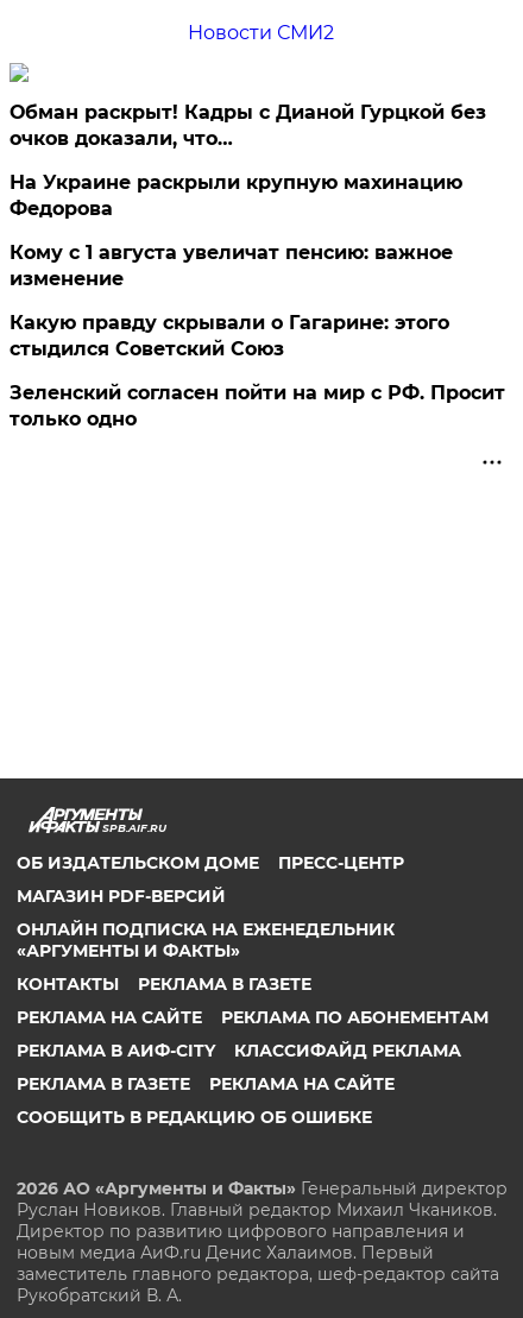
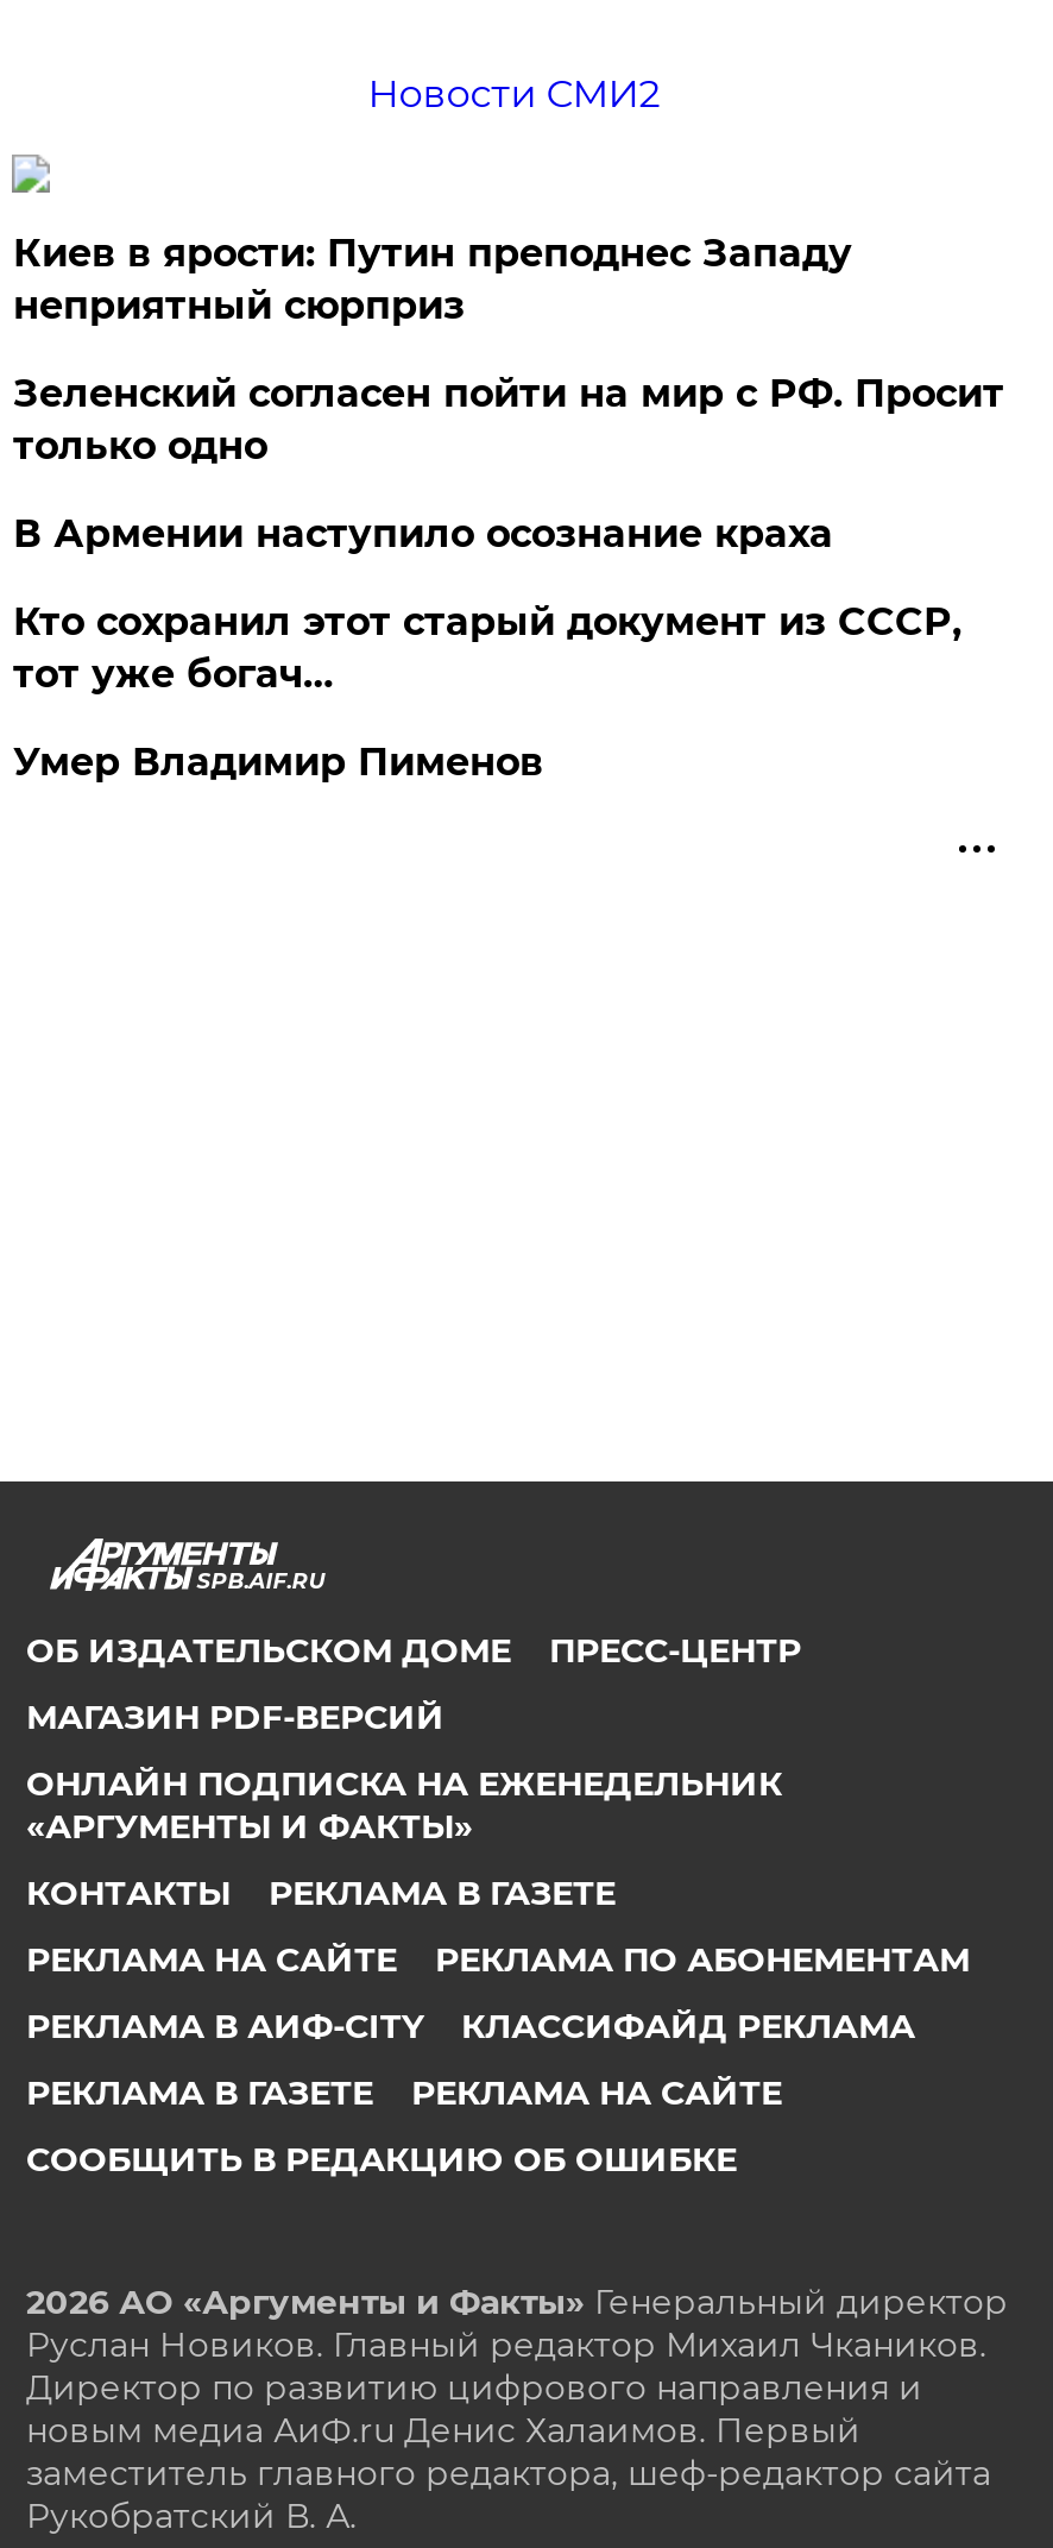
- Обман раскрыт! Кадры с Дианой Гурцкой без
- очков доказали, что…
- На Украине раскрыли крупную махинацию
- Федорова
- Кому с 1 августа увеличат пенсию: важное
- изменение
- Какую правду скрывали о Гагарине: этого
- стыдился Советский Союз
+ Киев в ярости: Путин преподнес Западу
+ неприятный сюрприз

moved up: Зеленский согласен пойти на мир с РФ. Просит | только одно

+ В Армении наступило осознание краха
+ Кто сохранил этот старый документ из СССР,
+ тот уже богач…
+ Умер Владимир Пименов
